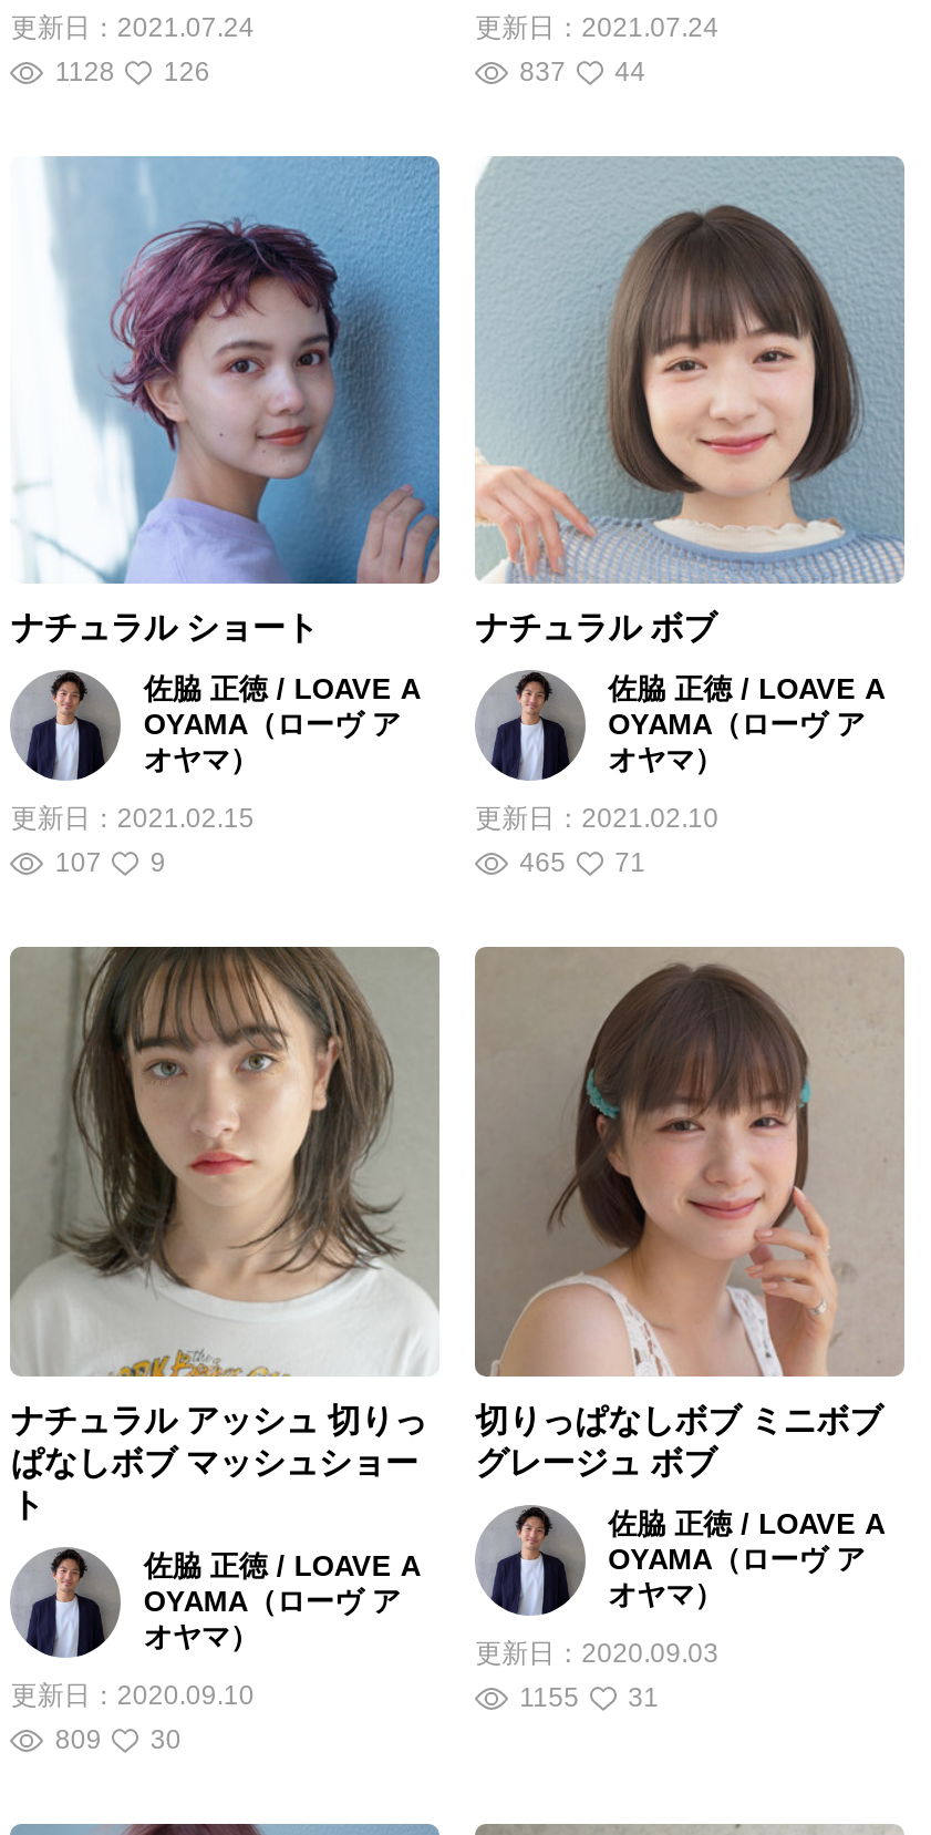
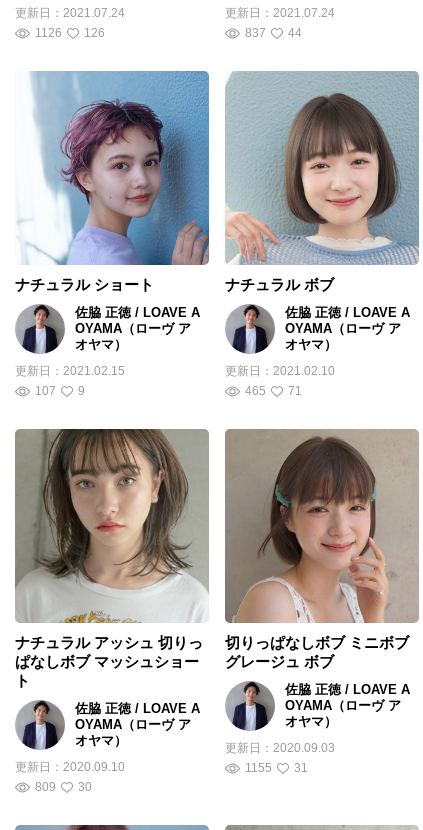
- 1128 126
+ 1126 126
